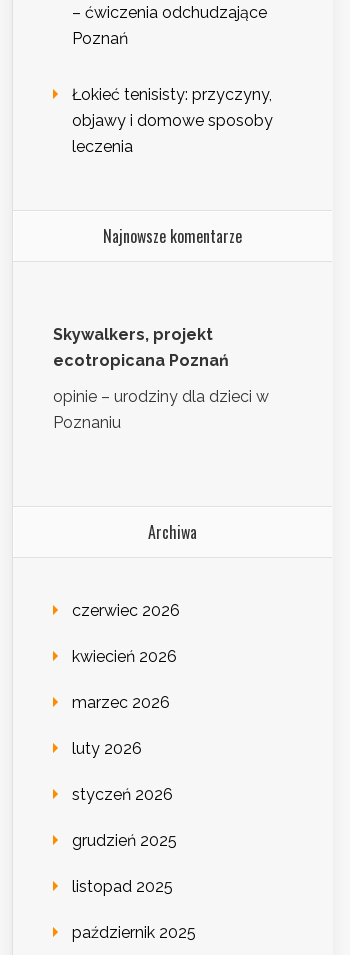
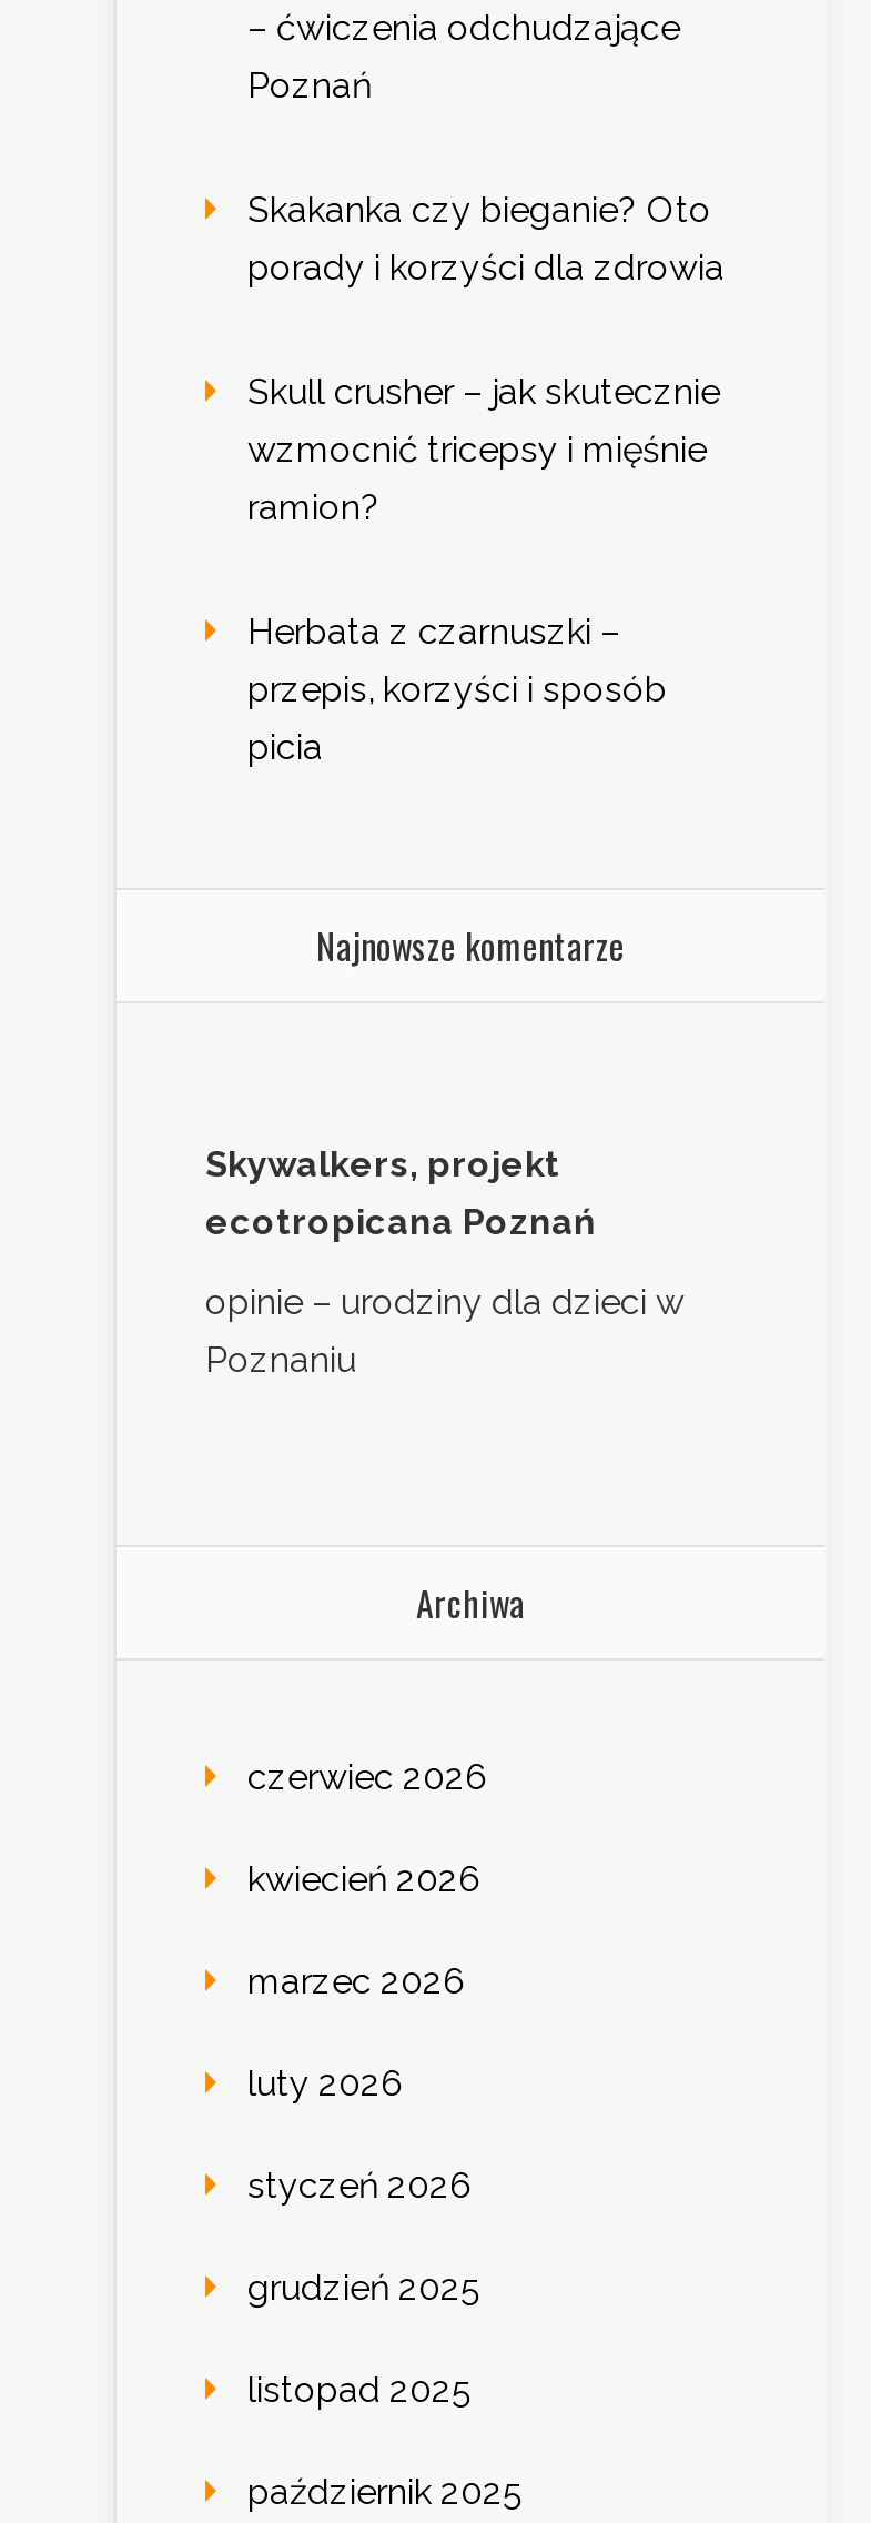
- Łokieć tenisisty: przyczyny,
- objawy i domowe sposoby
- leczenia
+ Skakanka czy bieganie? Oto
+ porady i korzyści dla zdrowia
+ Skull crusher – jak skutecznie
+ wzmocnić tricepsy i mięśnie
+ ramion?
+ Herbata z czarnuszki –
+ przepis, korzyści i sposób
+ picia
